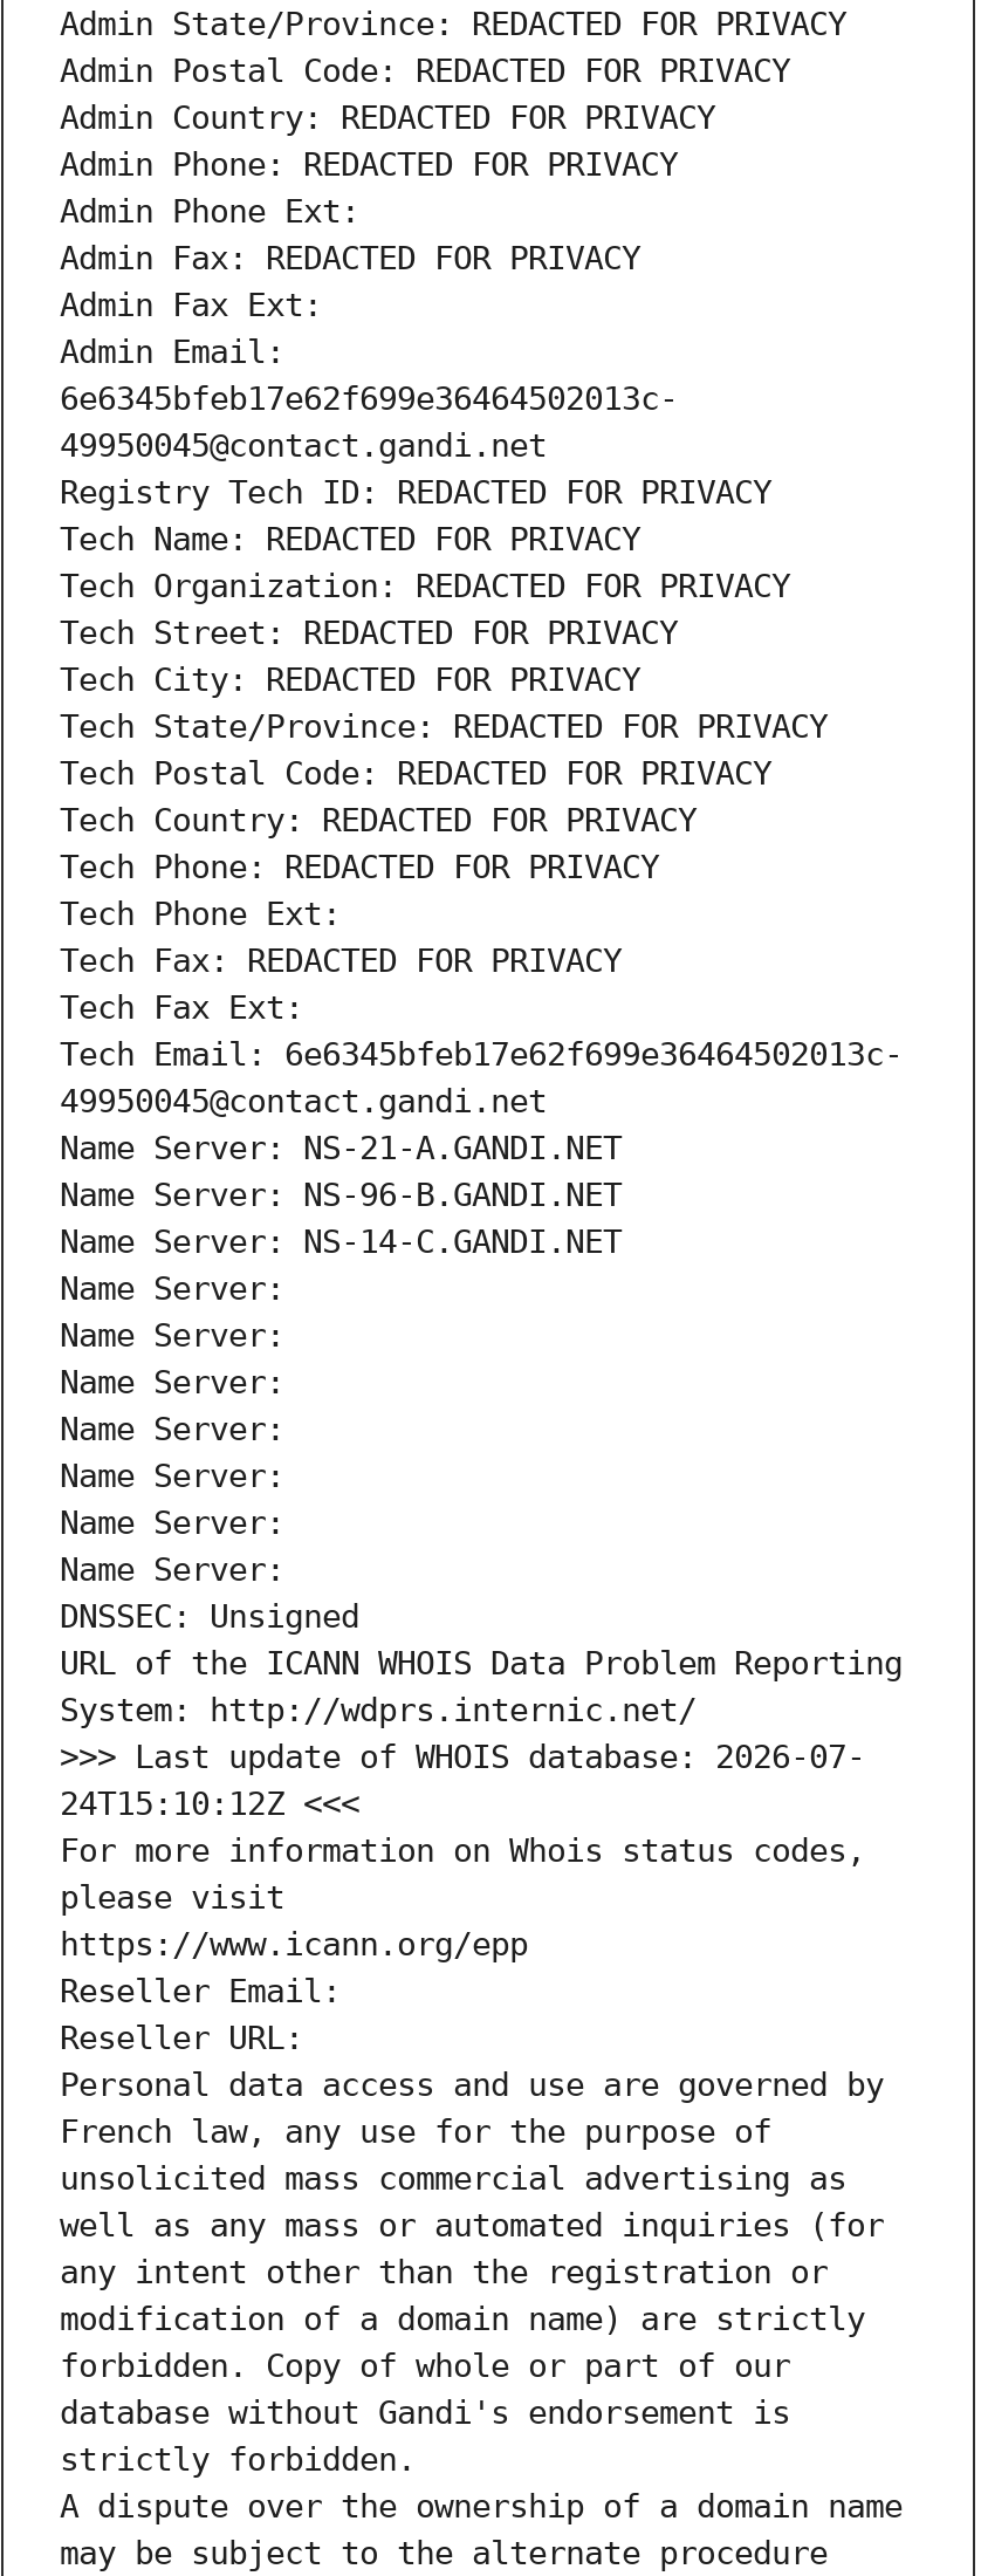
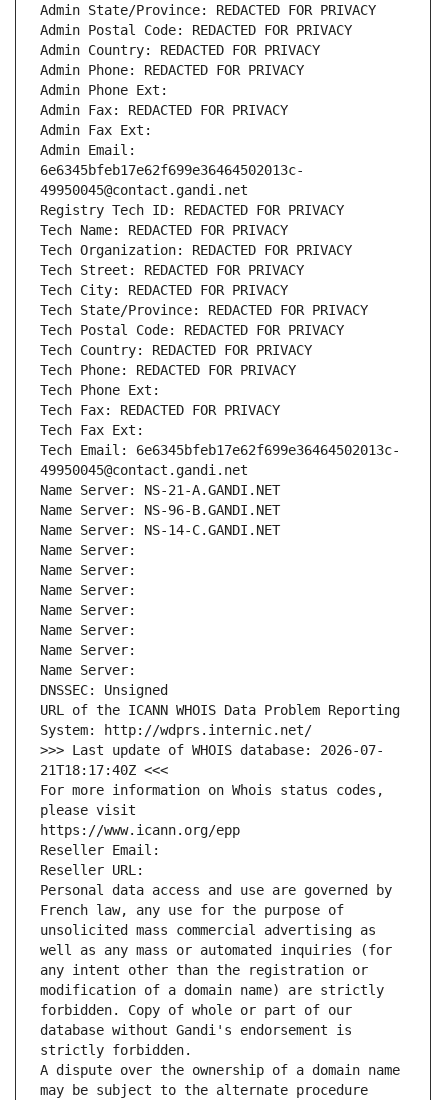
- 24T15:10:12Z <<<
+ 21T18:17:40Z <<<
